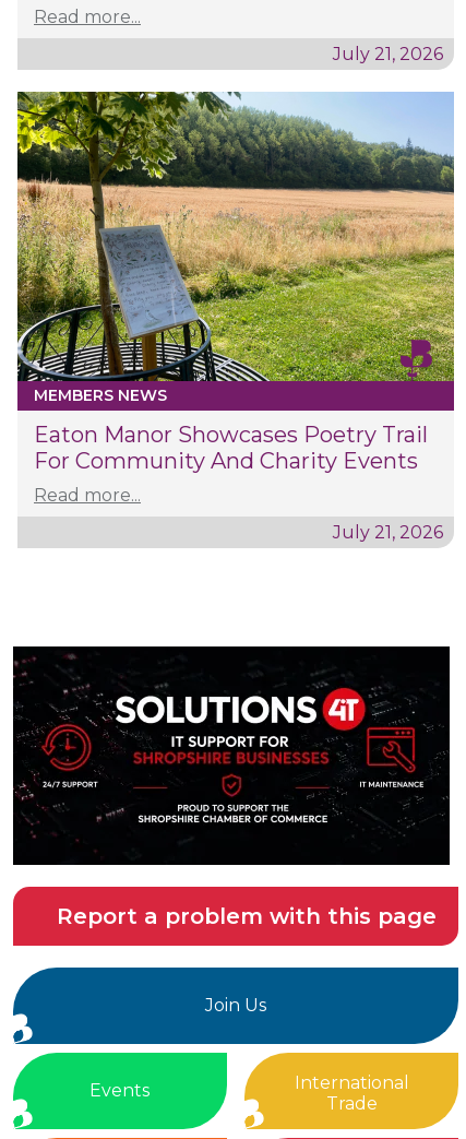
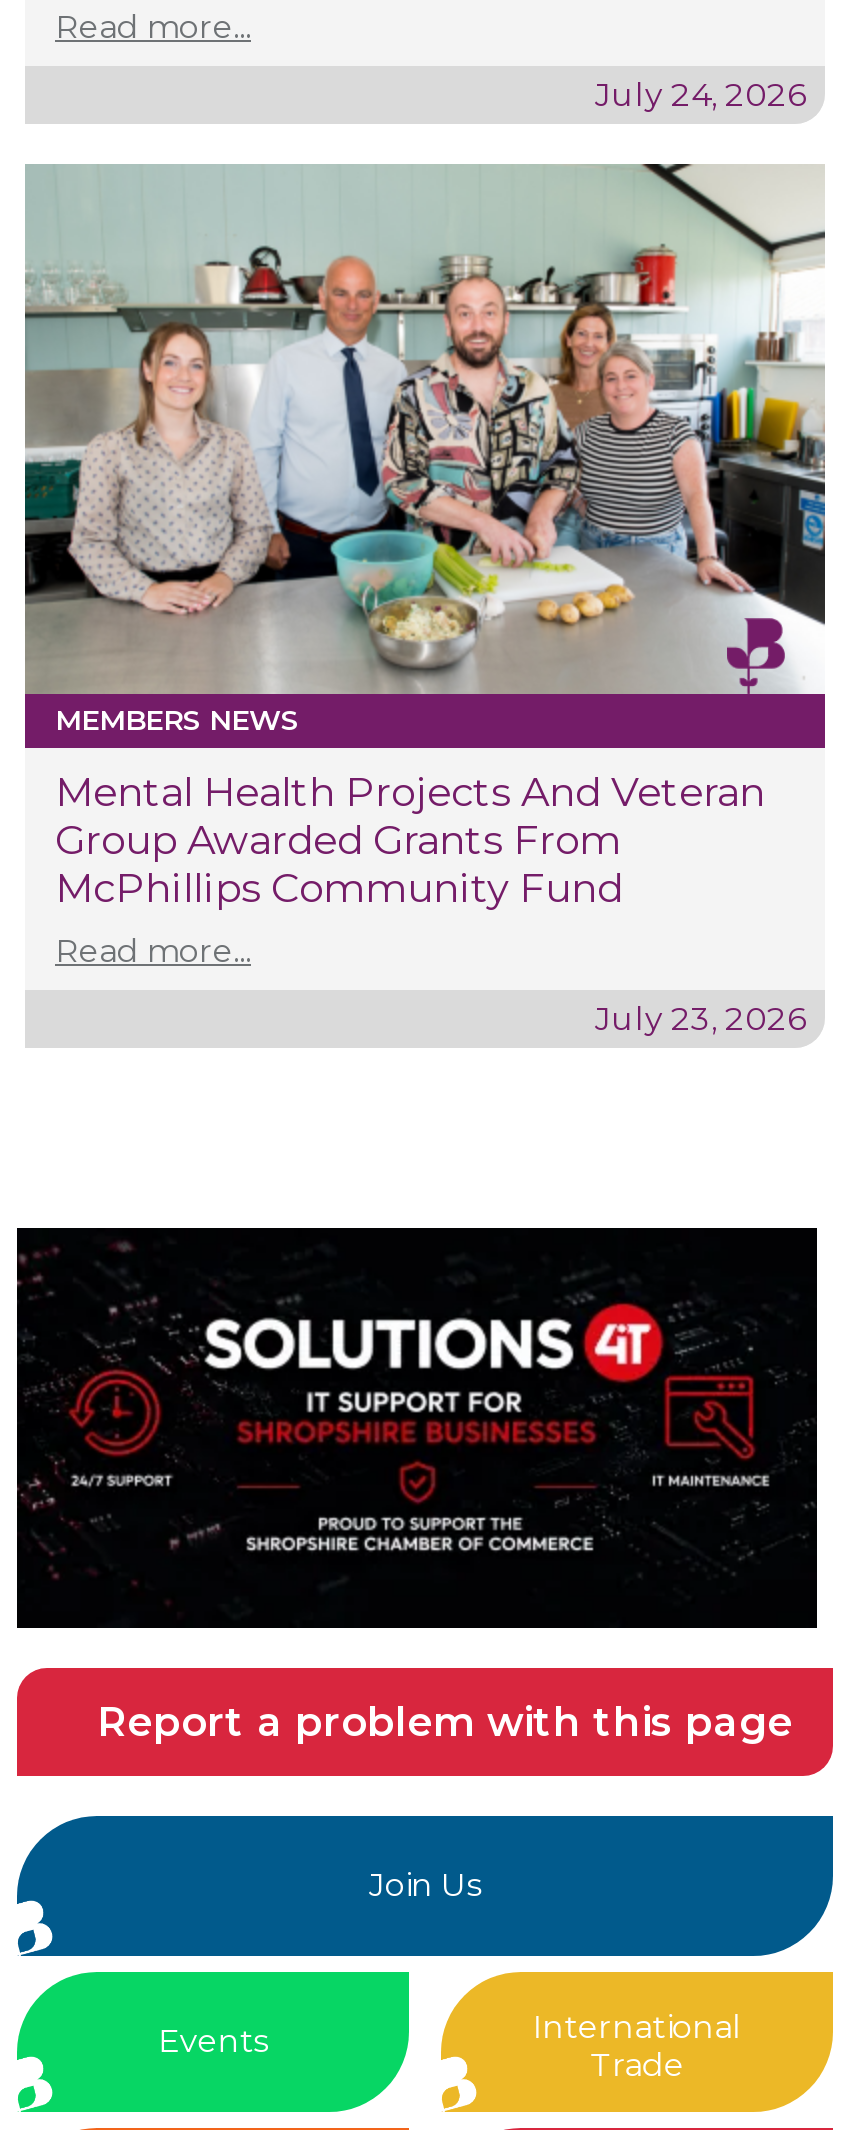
- July 21, 2026
+ July 24, 2026

- [image]
- Eaton Manor Showcases Poetry Trail
- For Community And Charity Events
+ [image]
+ Mental Health Projects And Veteran
+ Group Awarded Grants From
+ McPhillips Community Fund

- July 21, 2026
+ July 23, 2026
